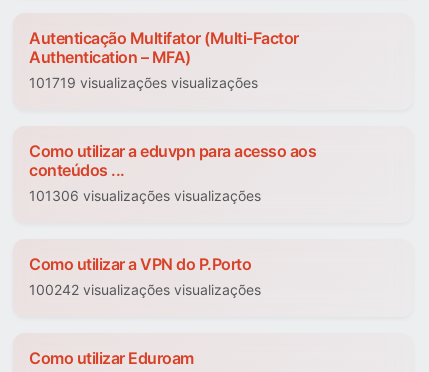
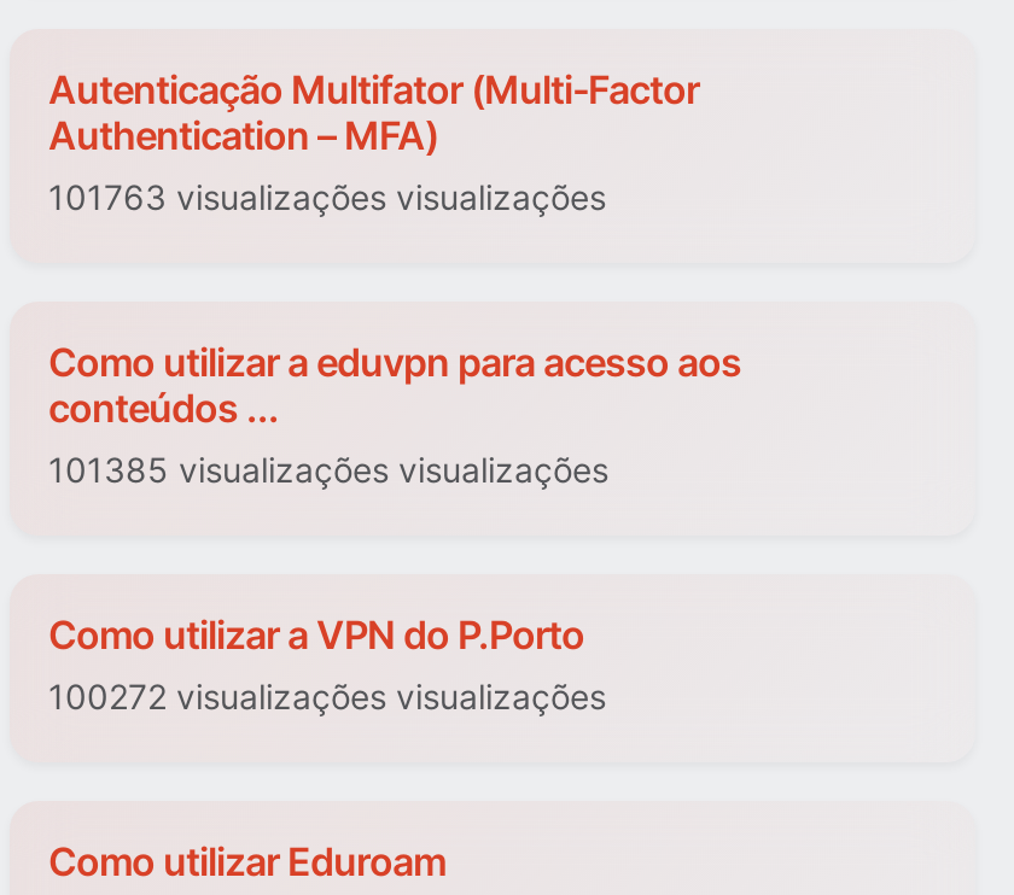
- 101719 visualizações visualizações
+ 101763 visualizações visualizações

- 101306 visualizações visualizações
+ 101385 visualizações visualizações

- 100242 visualizações visualizações
+ 100272 visualizações visualizações
